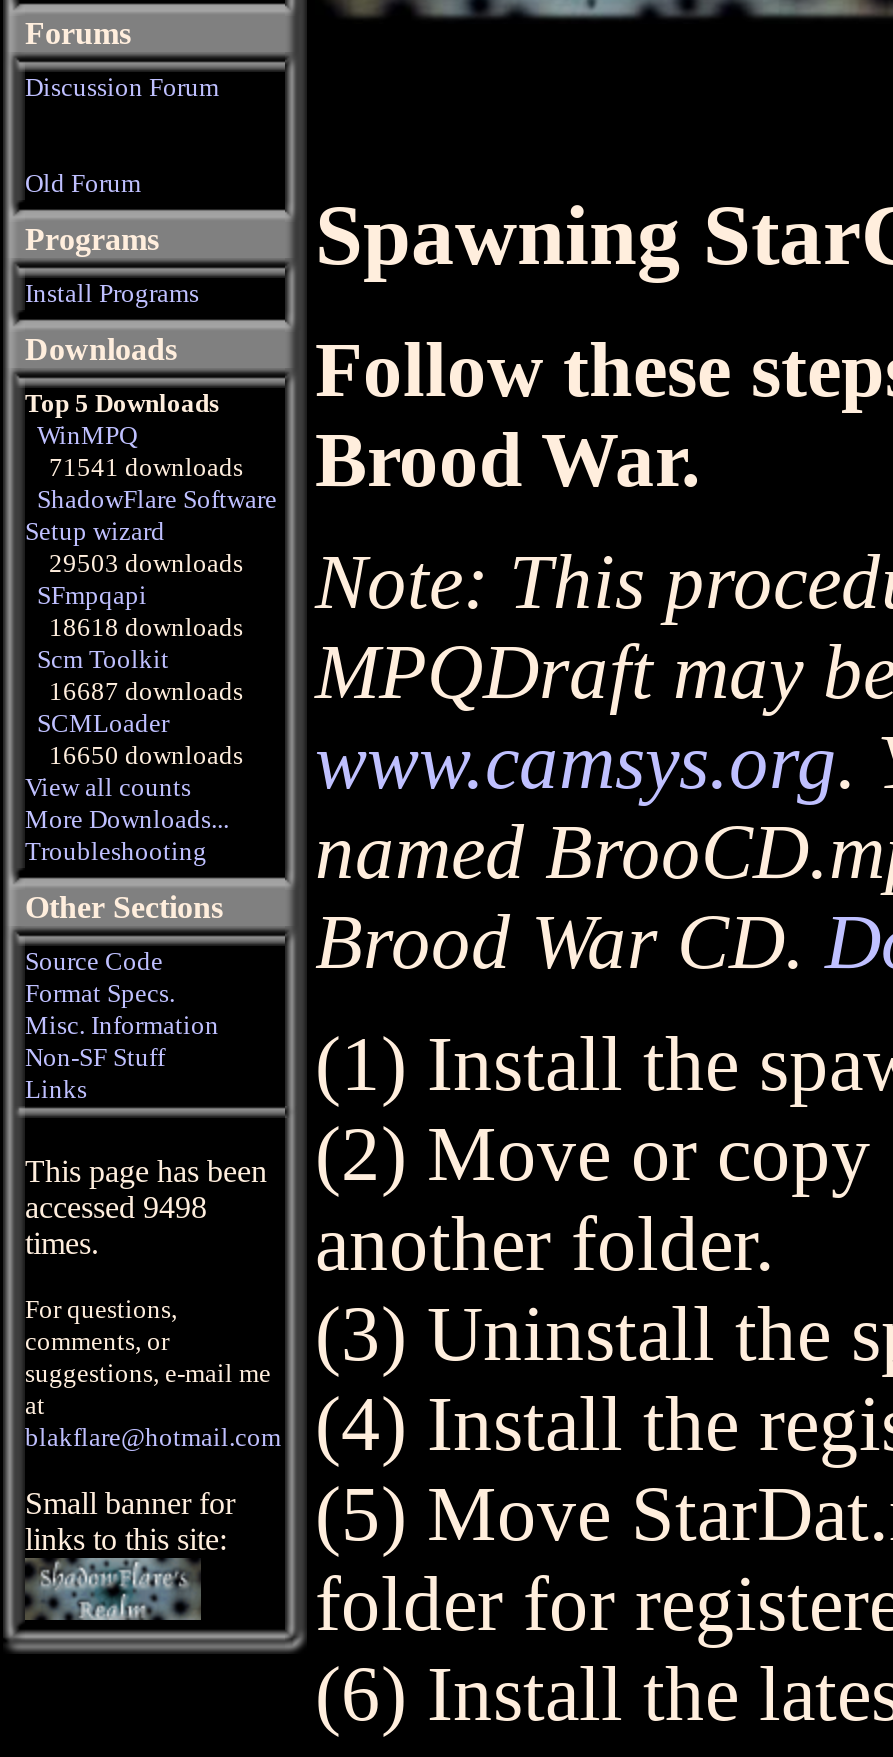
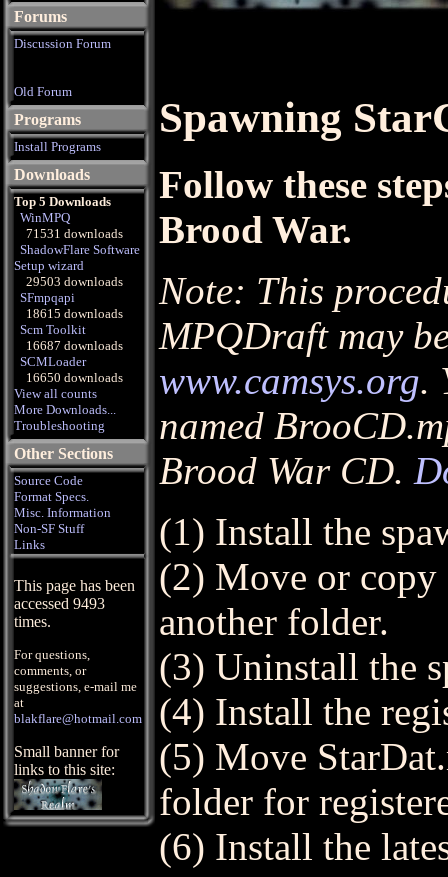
- 71541 downloads
+ 71531 downloads

- 18618 downloads
+ 18615 downloads

- accessed 9498
+ accessed 9493
